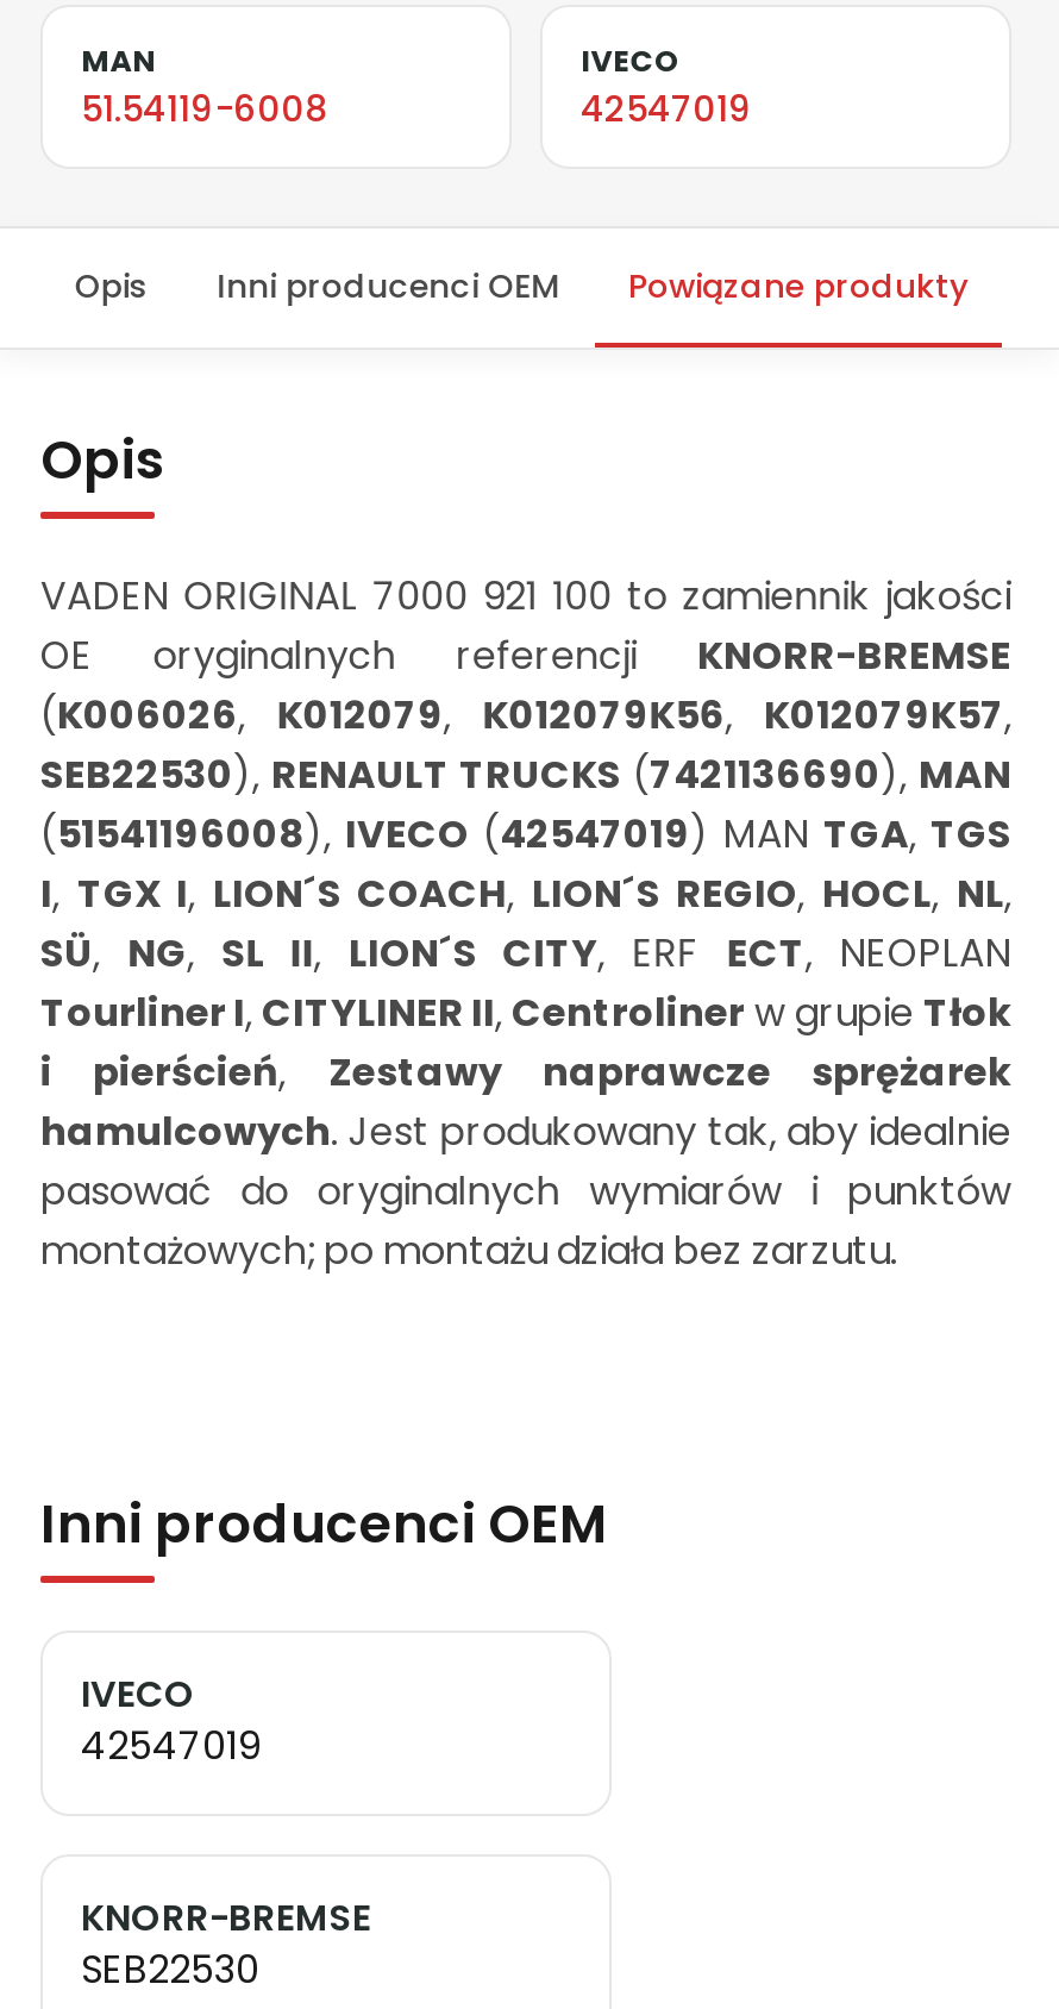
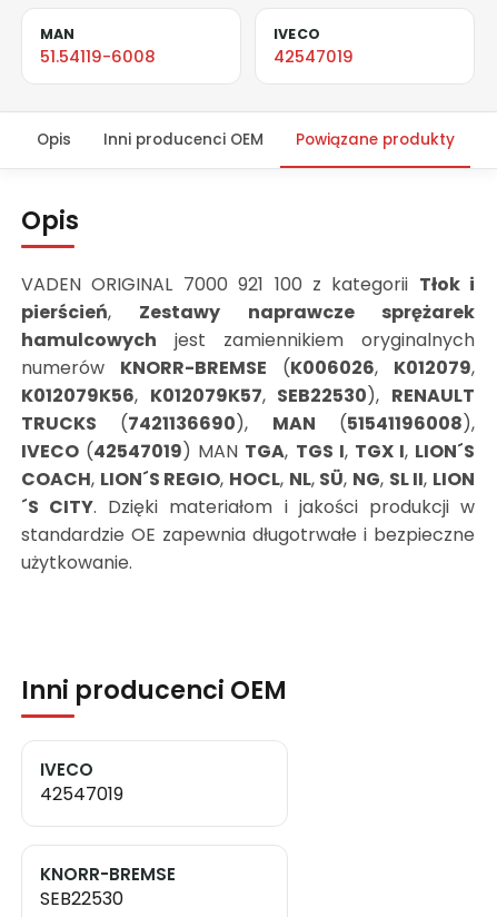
- VADEN ORIGINAL 7000 921 100 to zamiennik jakości
- OE oryginalnych referencji KNORR-BREMSE
- (K006026, K012079, K012079K56, K012079K57,
- SEB22530), RENAULT TRUCKS (7421136690), MAN
- (51541196008), IVECO (42547019) MAN TGA, TGS
- I, TGX I, LION´S COACH, LION´S REGIO, HOCL, NL,
- SÜ, NG, SL II, LION´S CITY, ERF ECT, NEOPLAN
- Tourliner I, CITYLINER II, Centroliner w grupie Tłok
- i pierścień, Zestawy naprawcze sprężarek
- hamulcowych. Jest produkowany tak, aby idealnie
- pasować do oryginalnych wymiarów i punktów
- montażowych; po montażu działa bez zarzutu.
+ VADEN ORIGINAL 7000 921 100 z kategorii Tłok i
+ pierścień, Zestawy naprawcze sprężarek
+ hamulcowych jest zamiennikiem oryginalnych
+ numerów KNORR-BREMSE (K006026, K012079,
+ K012079K56, K012079K57, SEB22530), RENAULT
+ TRUCKS (7421136690), MAN (51541196008),
+ IVECO (42547019) MAN TGA, TGS I, TGX I, LION´S
+ COACH, LION´S REGIO, HOCL, NL, SÜ, NG, SL II, LION
+ ´S CITY. Dzięki materiałom i jakości produkcji w
+ standardzie OE zapewnia długotrwałe i bezpieczne
+ użytkowanie.
